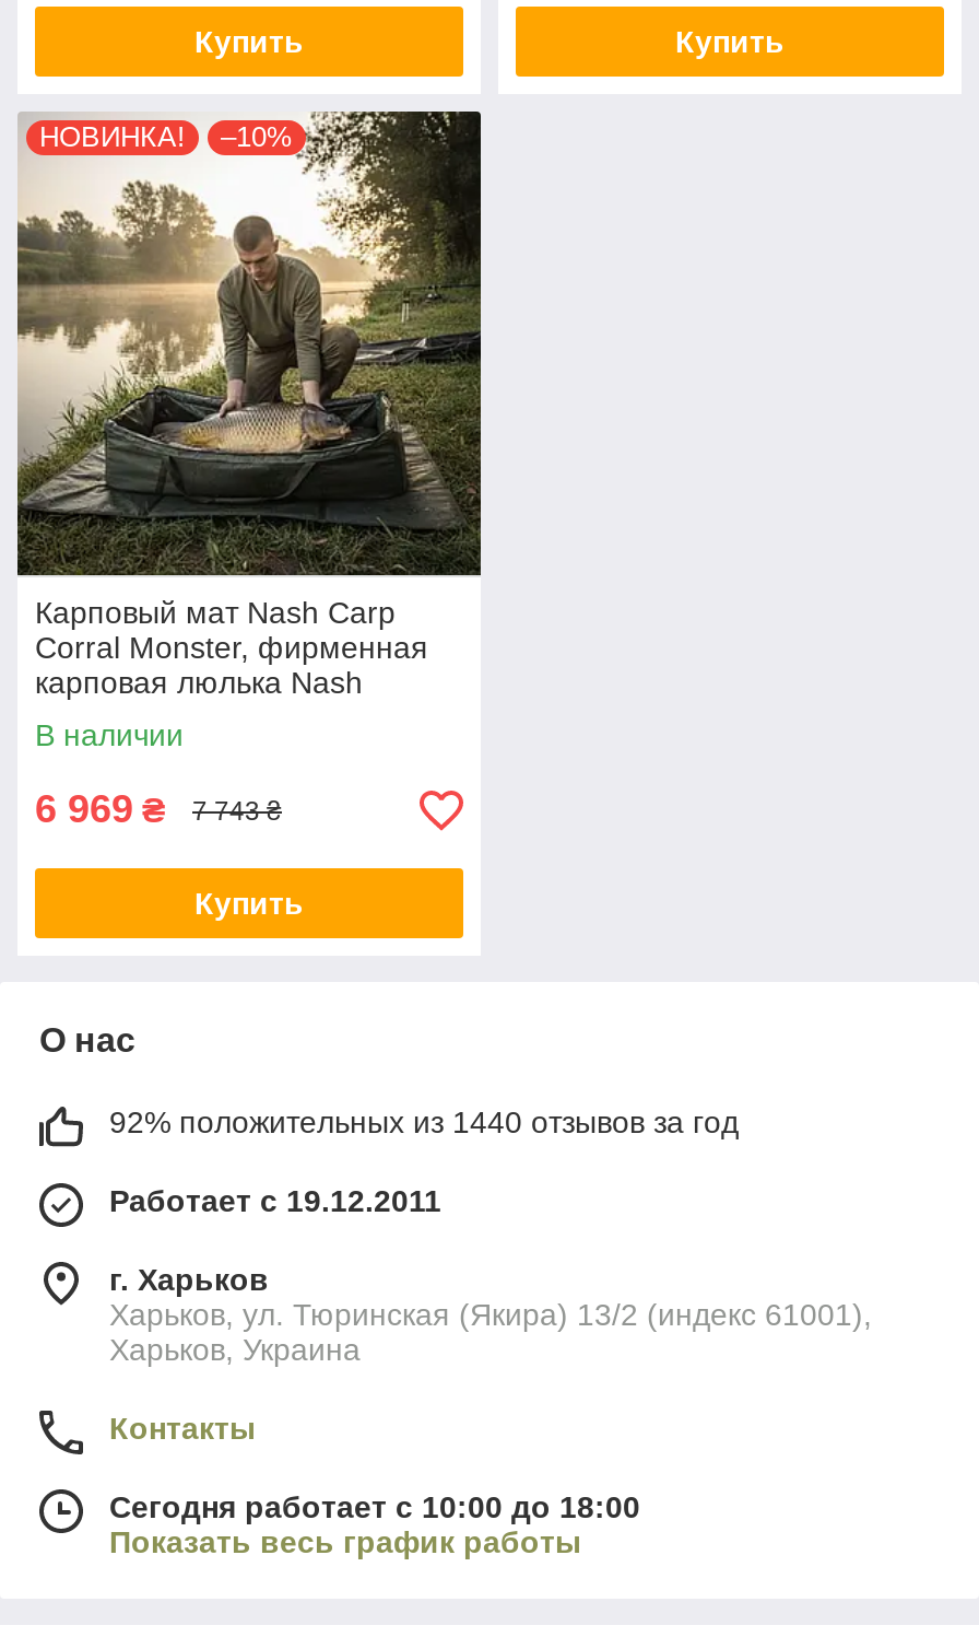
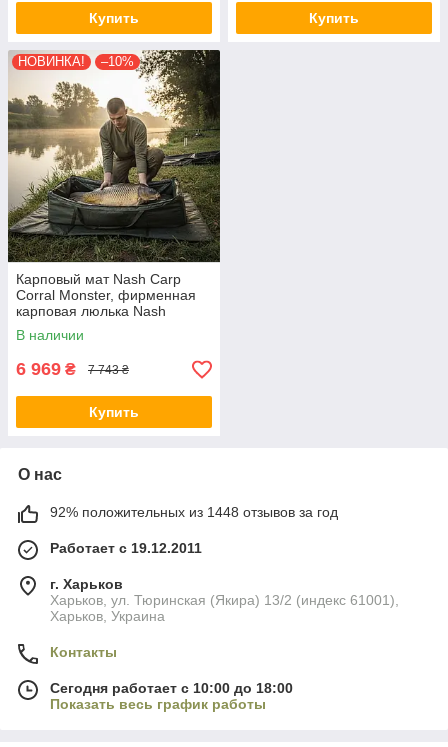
- 92% положительных из 1440 отзывов за год
+ 92% положительных из 1448 отзывов за год
